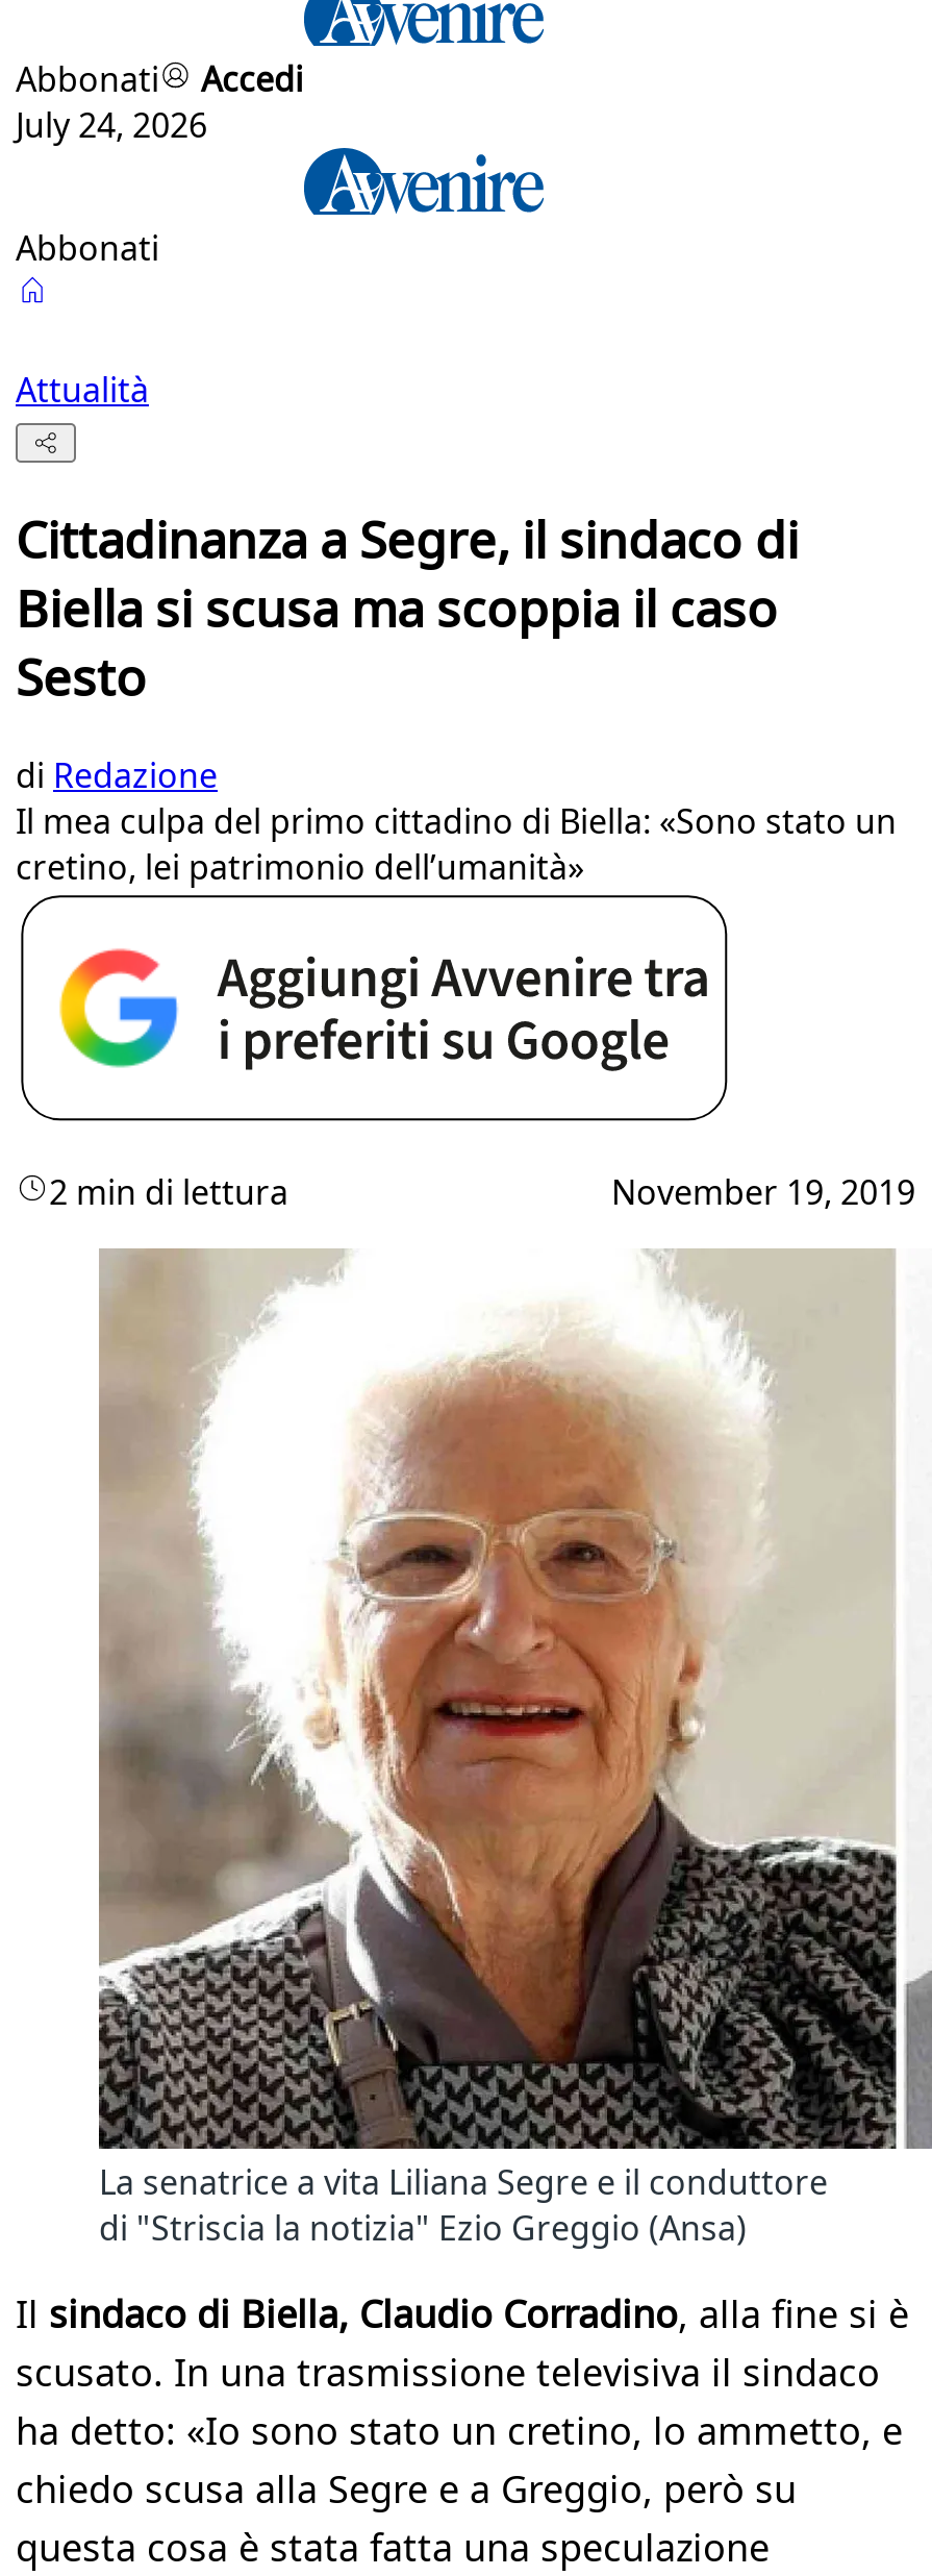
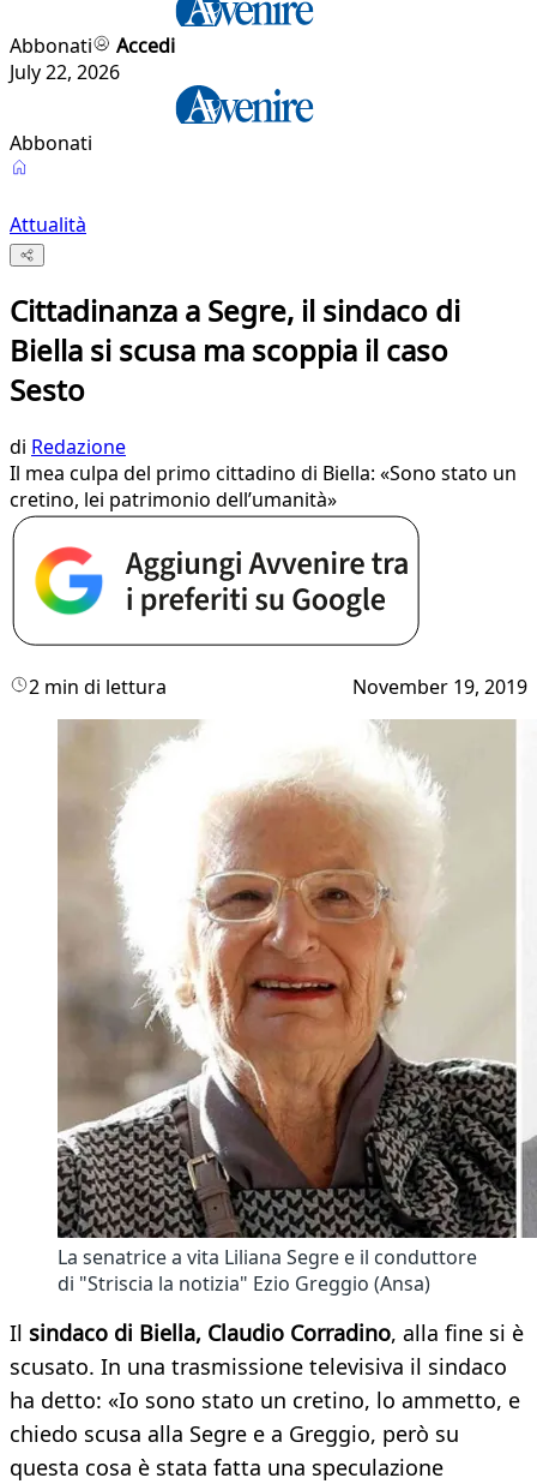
- July 24, 2026
+ July 22, 2026
